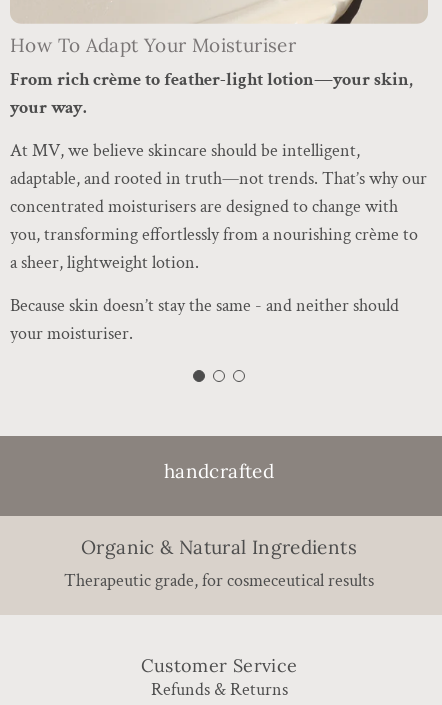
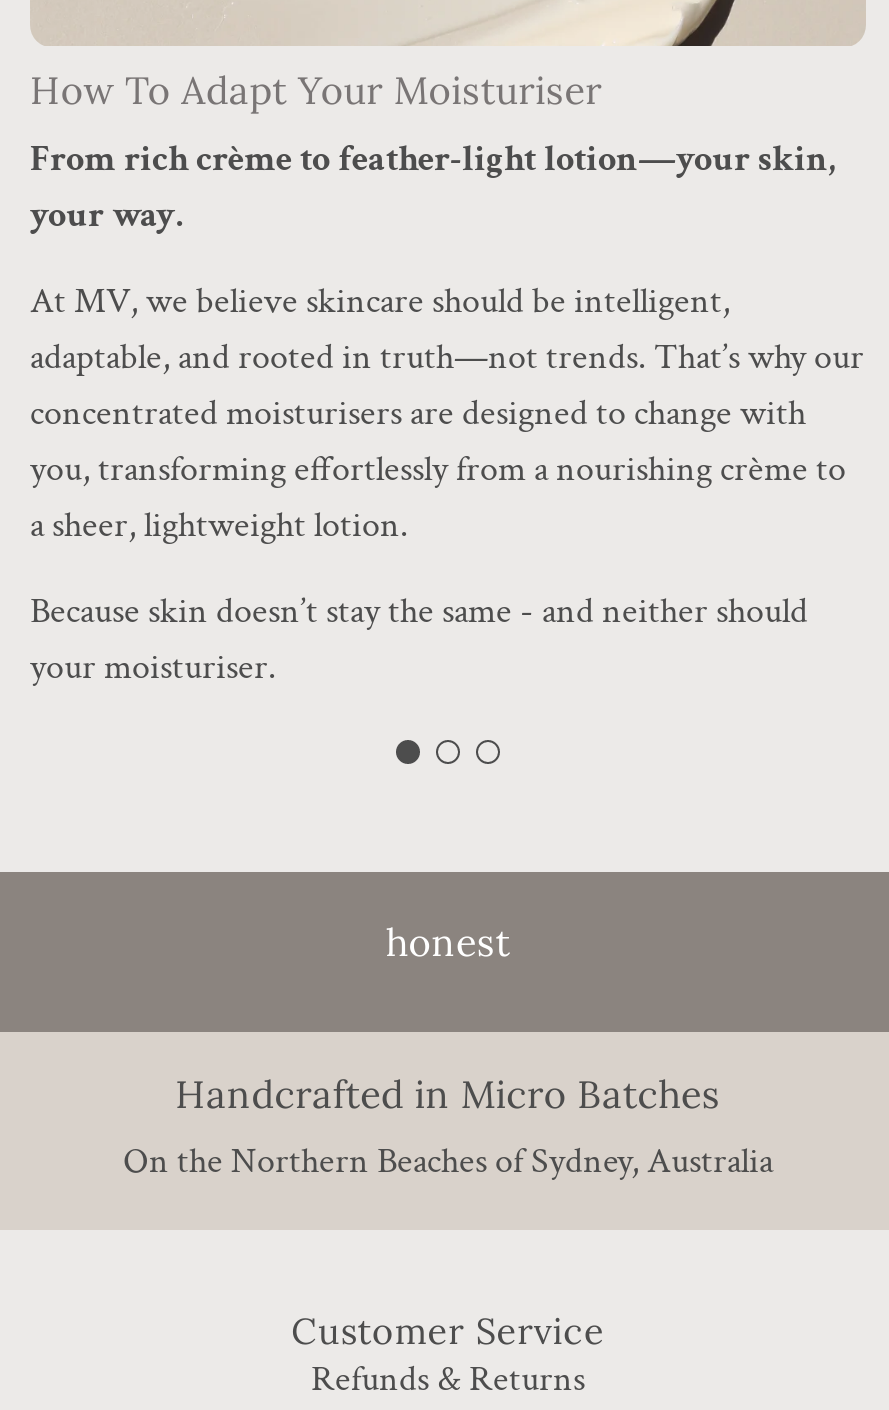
- handcrafted
+ honest

- Organic & Natural Ingredients
- Therapeutic grade, for cosmeceutical results
+ Handcrafted in Micro Batches
+ On the Northern Beaches of Sydney, Australia
